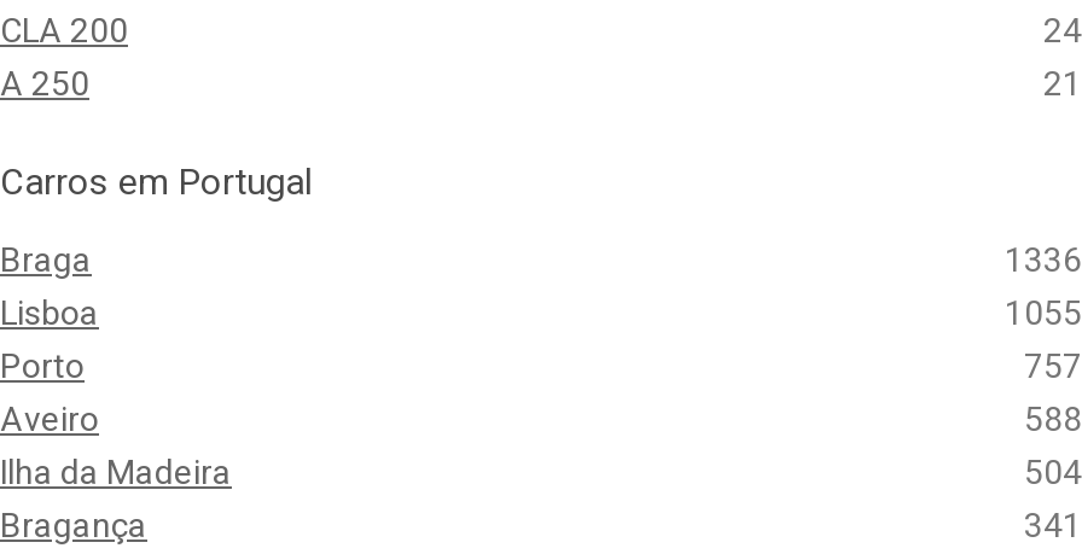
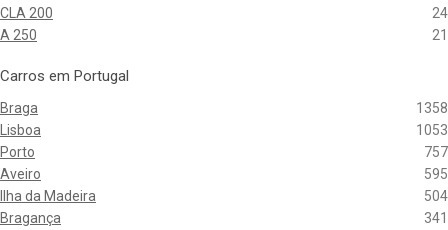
- 1336
+ 1358

- 1055
+ 1053

- 588
+ 595
